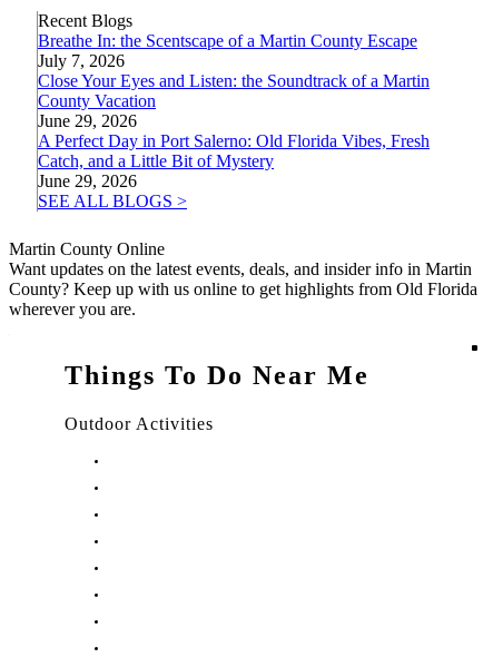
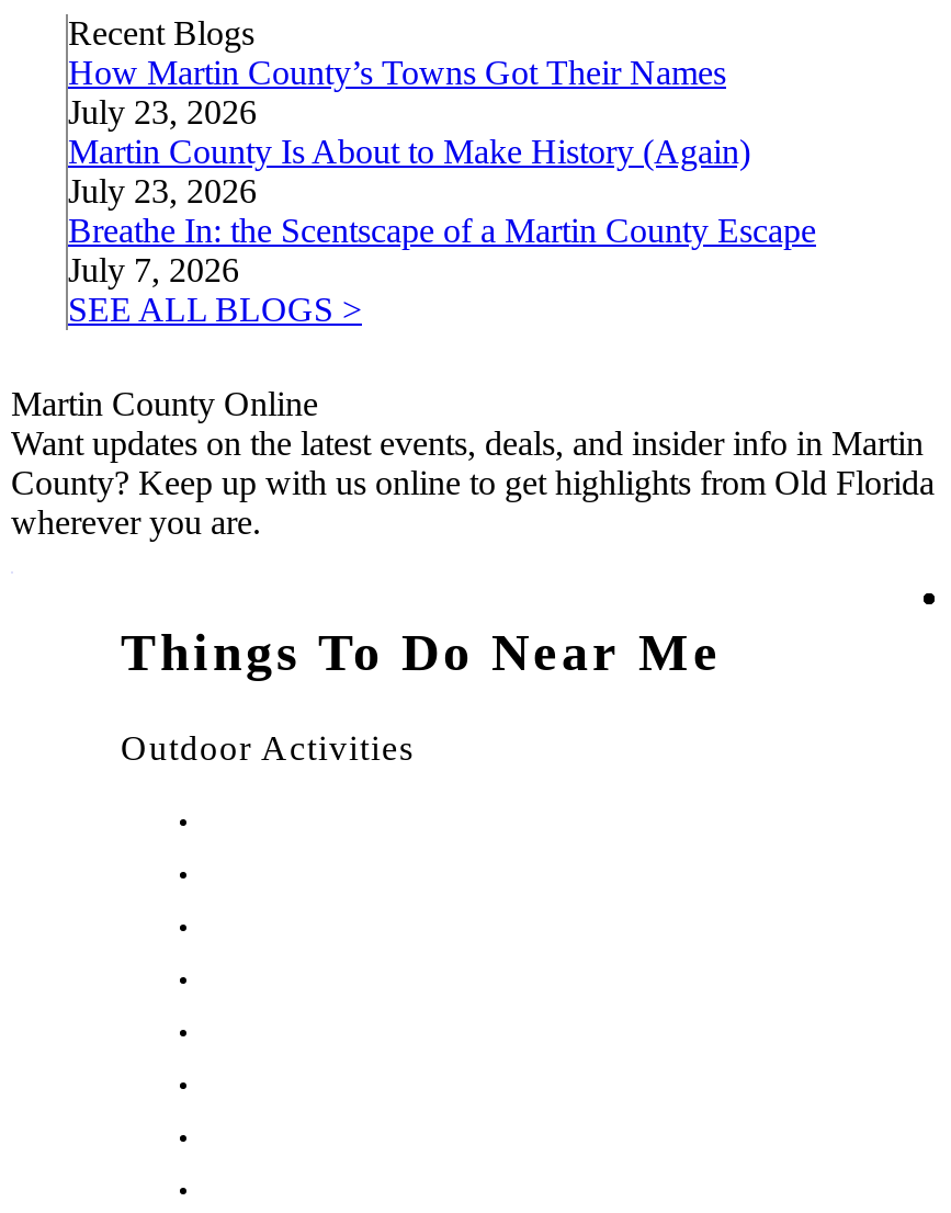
+ How Martin County’s Towns Got Their Names
+ July 23, 2026
+ Martin County Is About to Make History (Again)
+ July 23, 2026

moved down: Breathe In: the Scentscape of a Martin County Escape | July 7, 2026

- Close Your Eyes and Listen: the Soundtrack of a Martin
- County Vacation
- June 29, 2026
- A Perfect Day in Port Salerno: Old Florida Vibes, Fresh
- Catch, and a Little Bit of Mystery
- June 29, 2026
